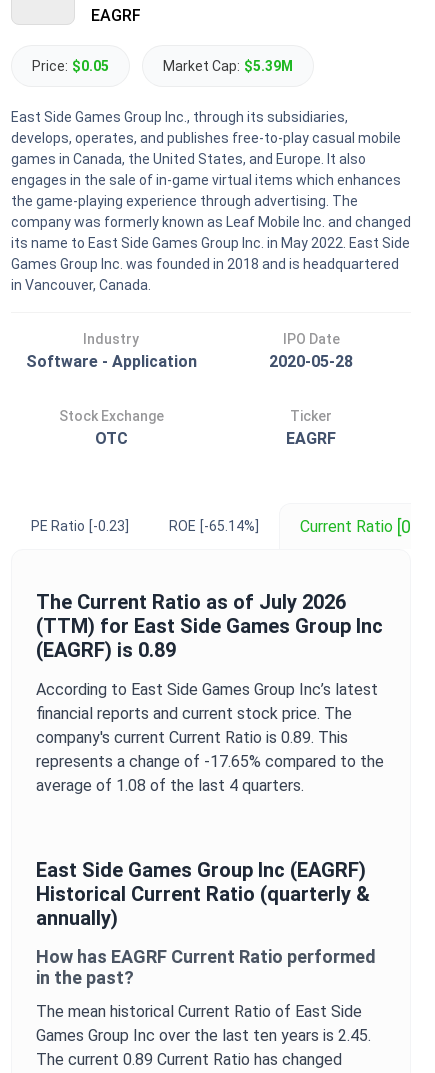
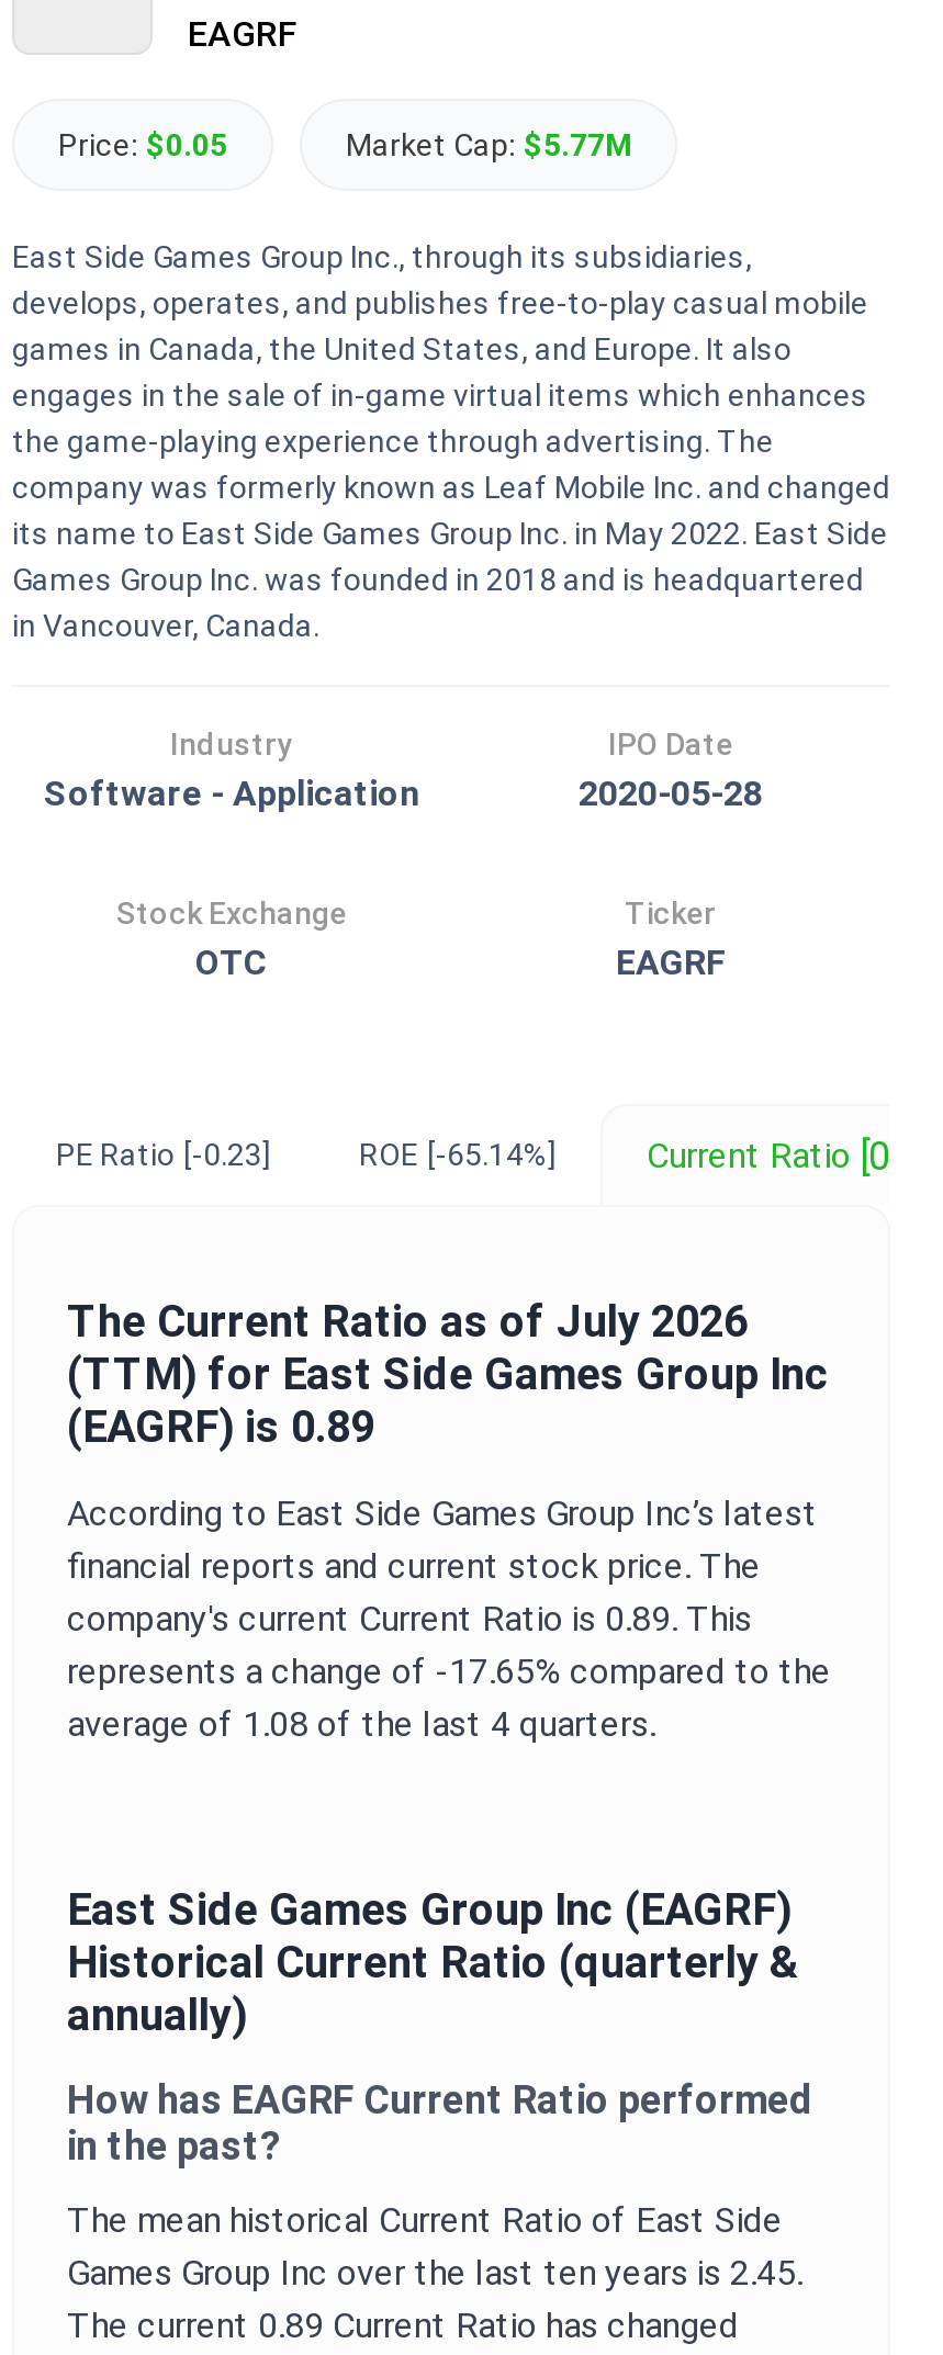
- Market Cap: $5.39M
+ Market Cap: $5.77M
